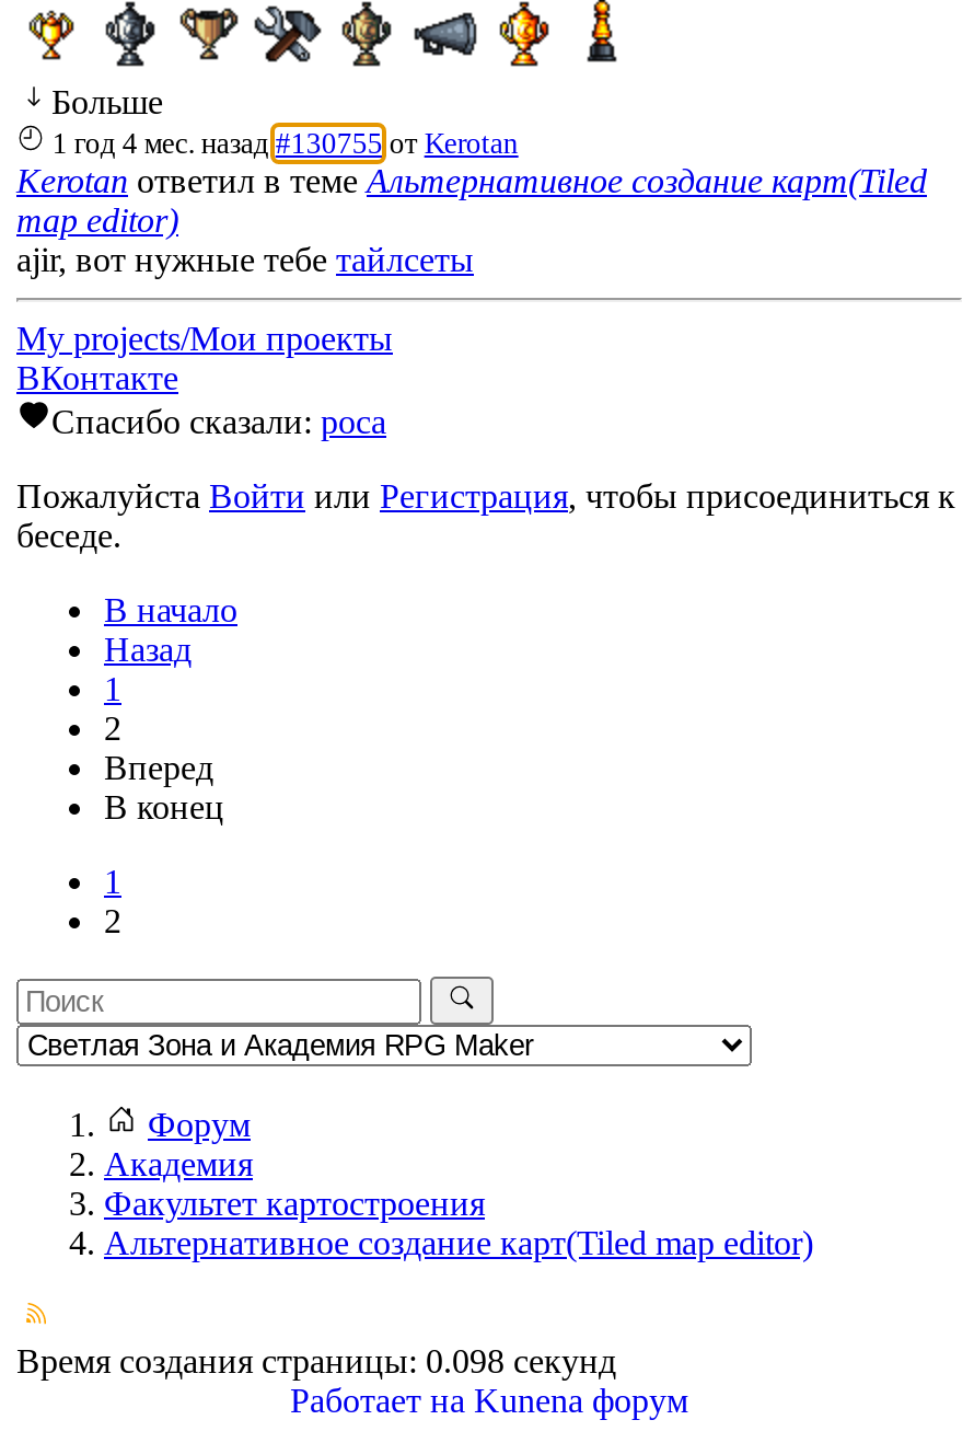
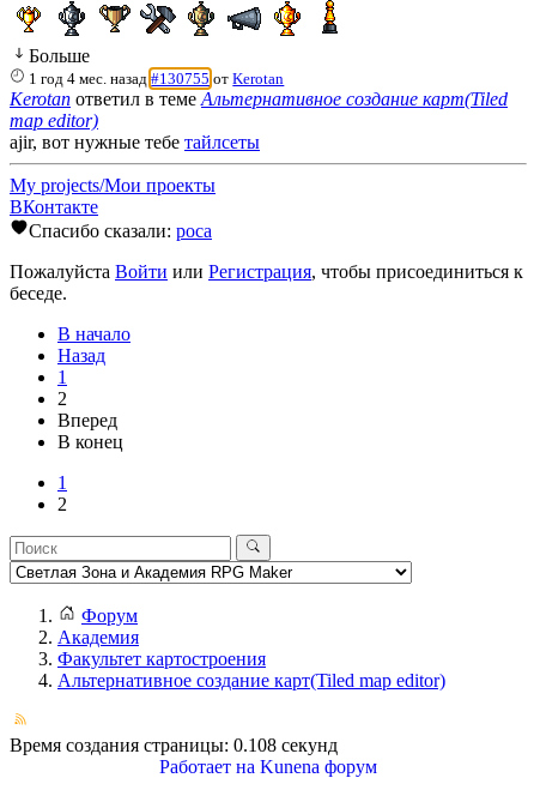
- Время создания страницы: 0.098 секунд
+ Время создания страницы: 0.108 секунд
